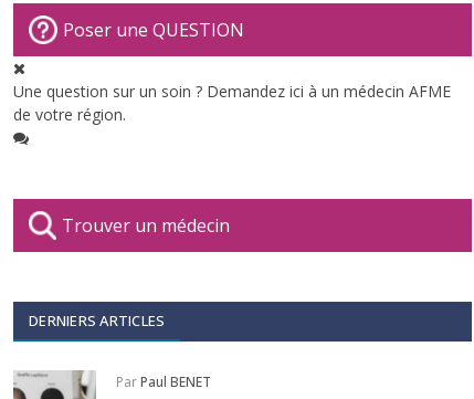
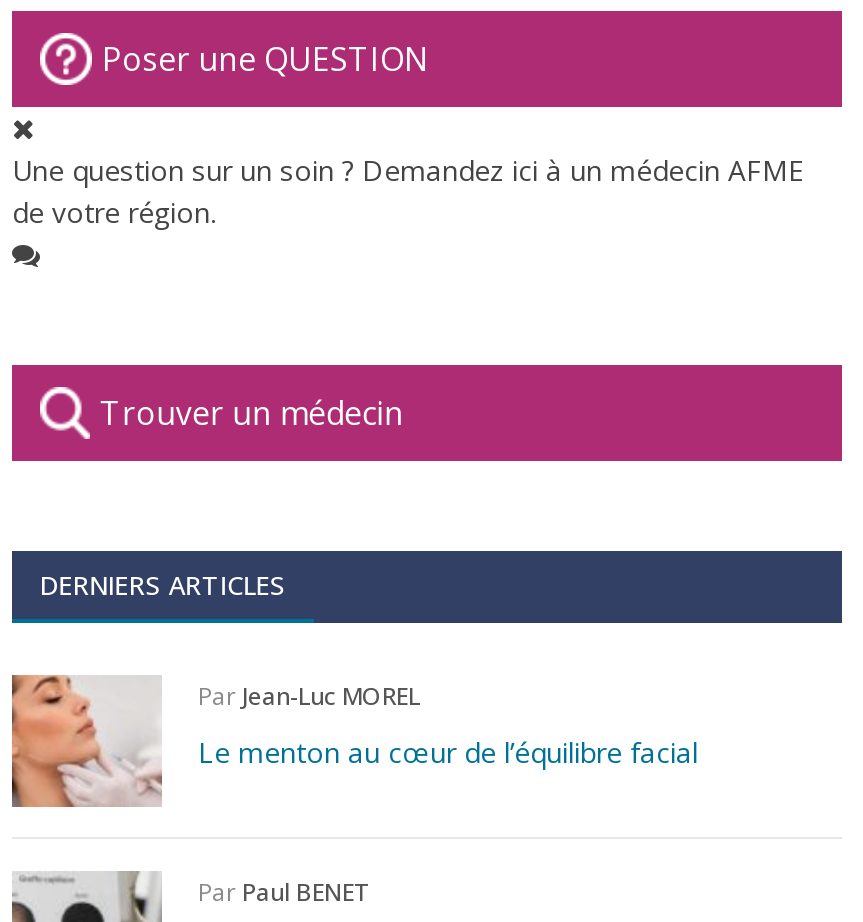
+ [image]
+ Par Jean-Luc MOREL
+ Le menton au cœur de l’équilibre facial
